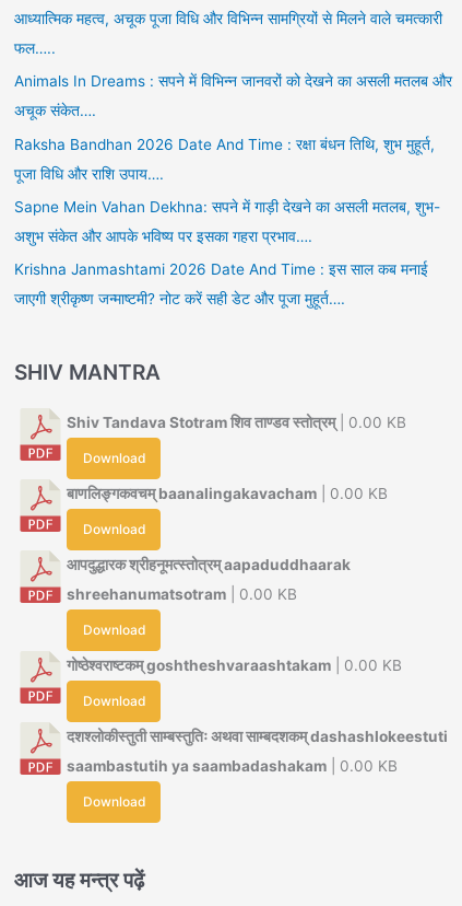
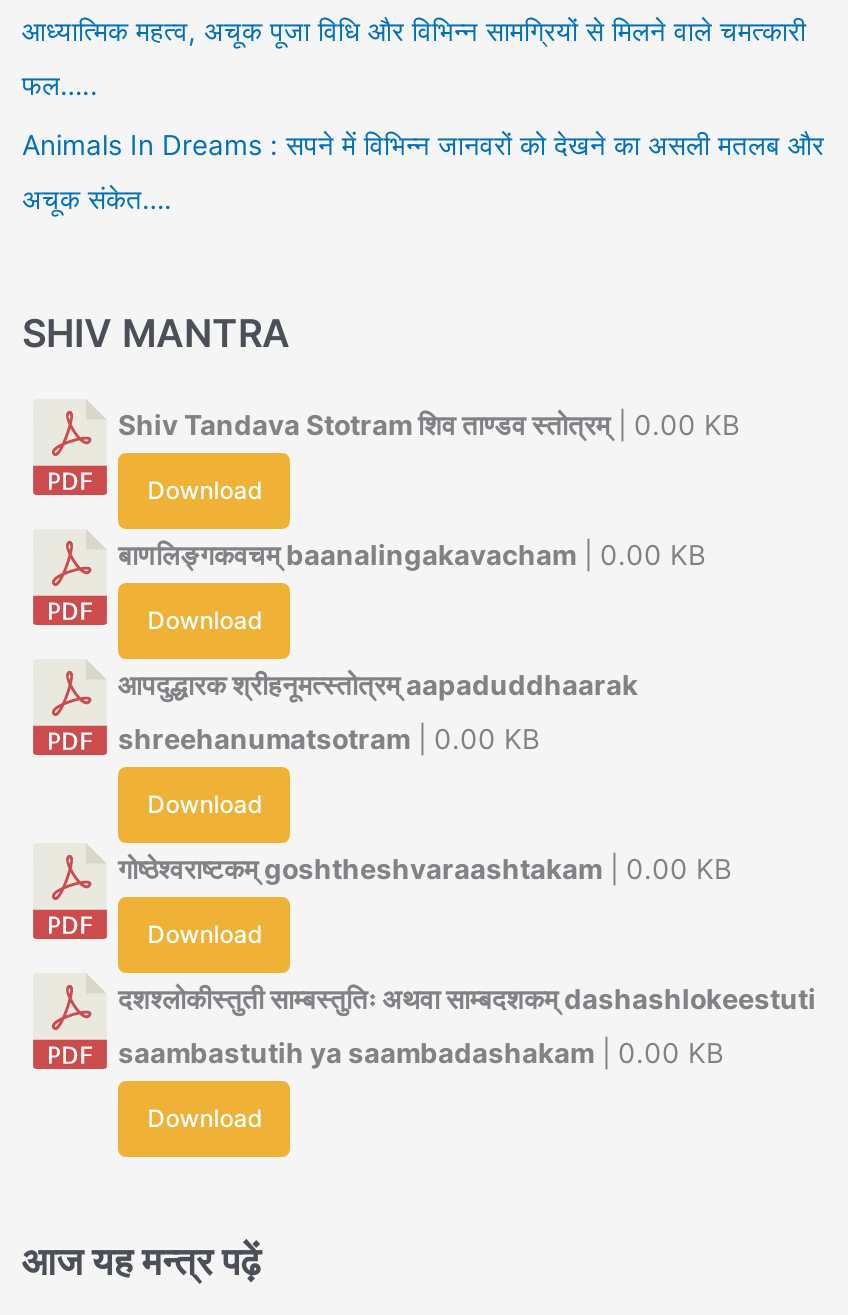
- Raksha Bandhan 2026 Date And Time : रक्षा बंधन तिथि, शुभ मुहूर्त,
- पूजा विधि और राशि उपाय….
- Sapne Mein Vahan Dekhna: सपने में गाड़ी देखने का असली मतलब, शुभ-
- अशुभ संकेत और आपके भविष्य पर इसका गहरा प्रभाव….
- Krishna Janmashtami 2026 Date And Time : इस साल कब मनाई
- जाएगी श्रीकृष्ण जन्माष्टमी? नोट करें सही डेट और पूजा मुहूर्त….
